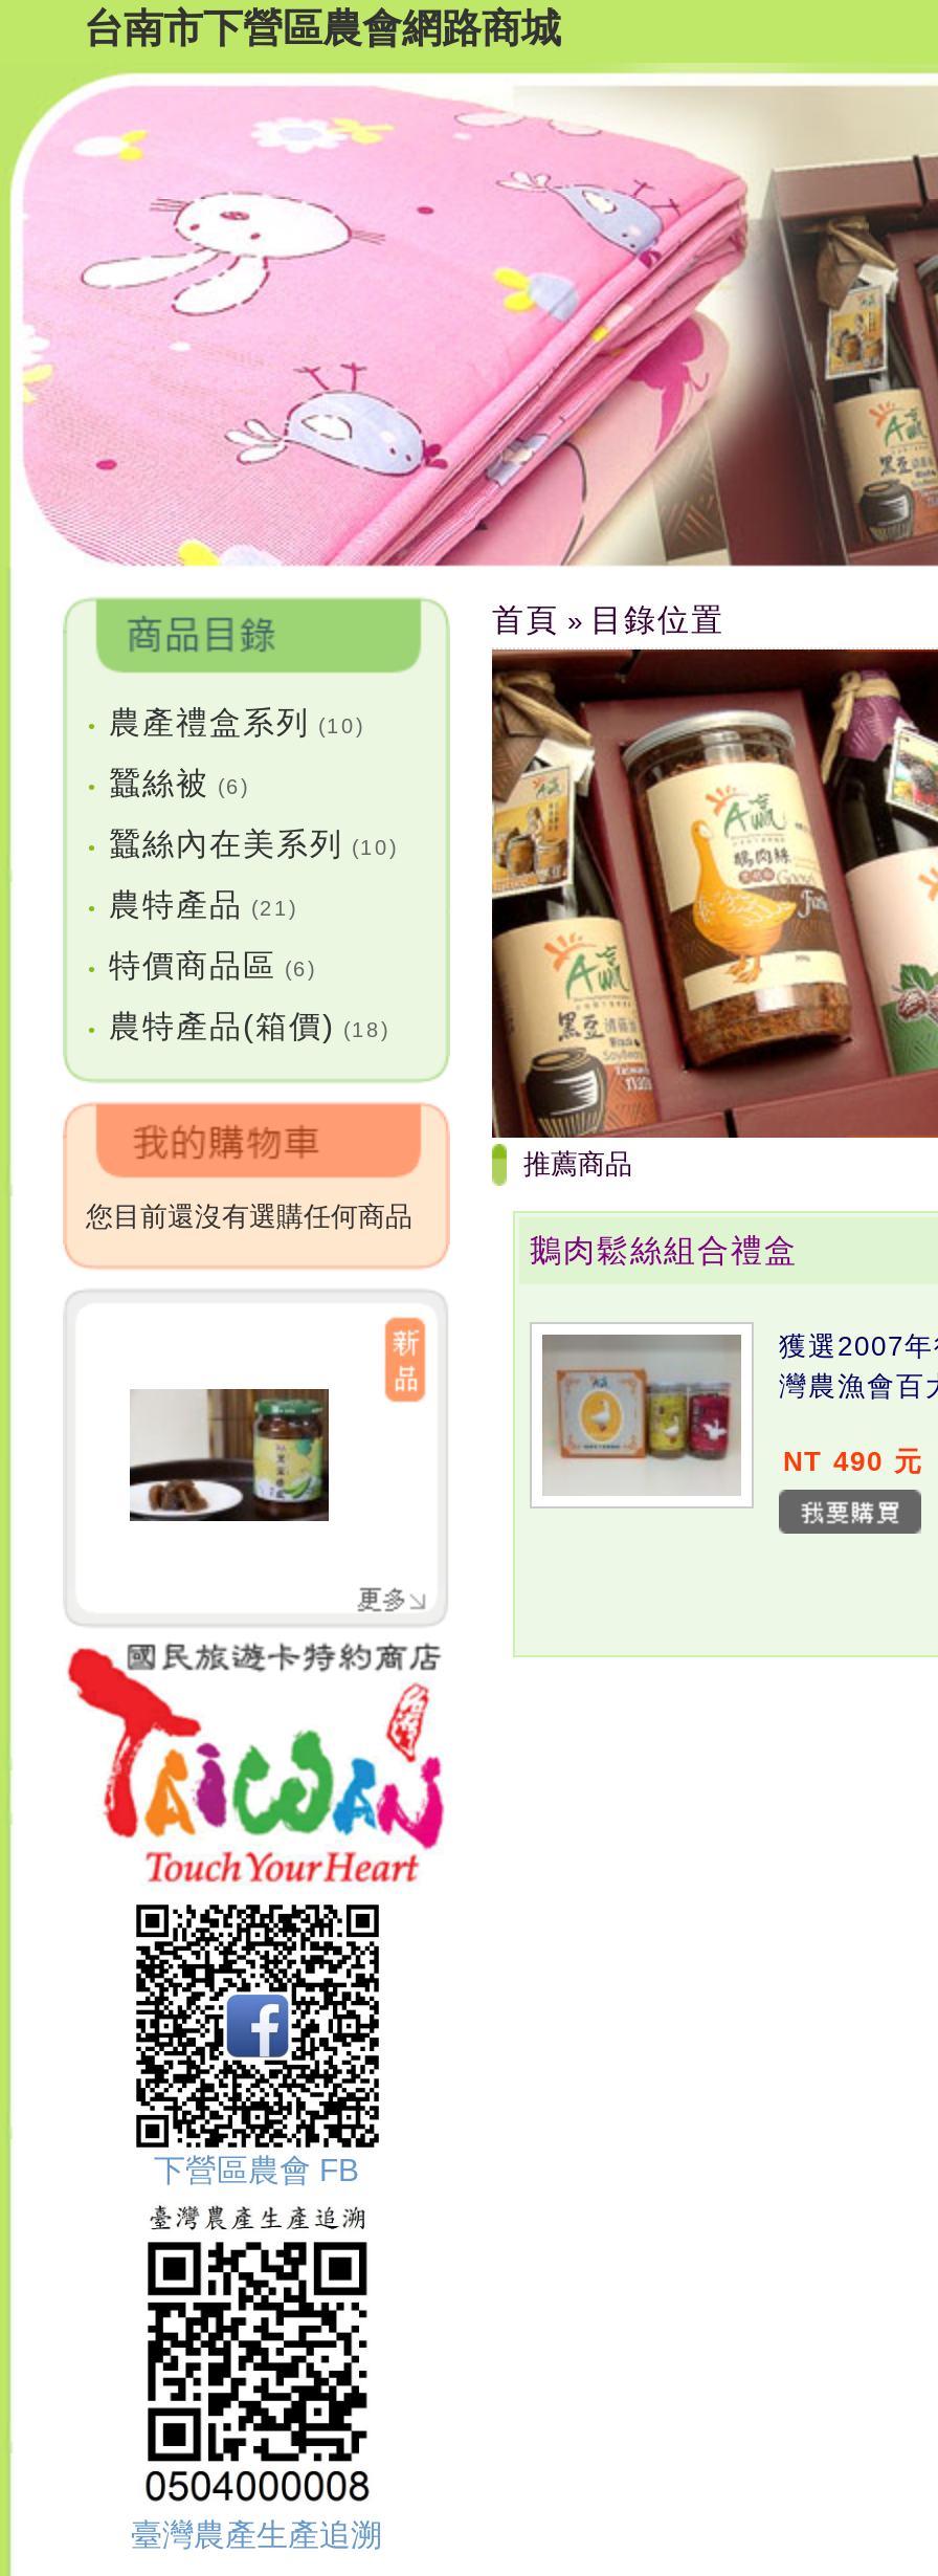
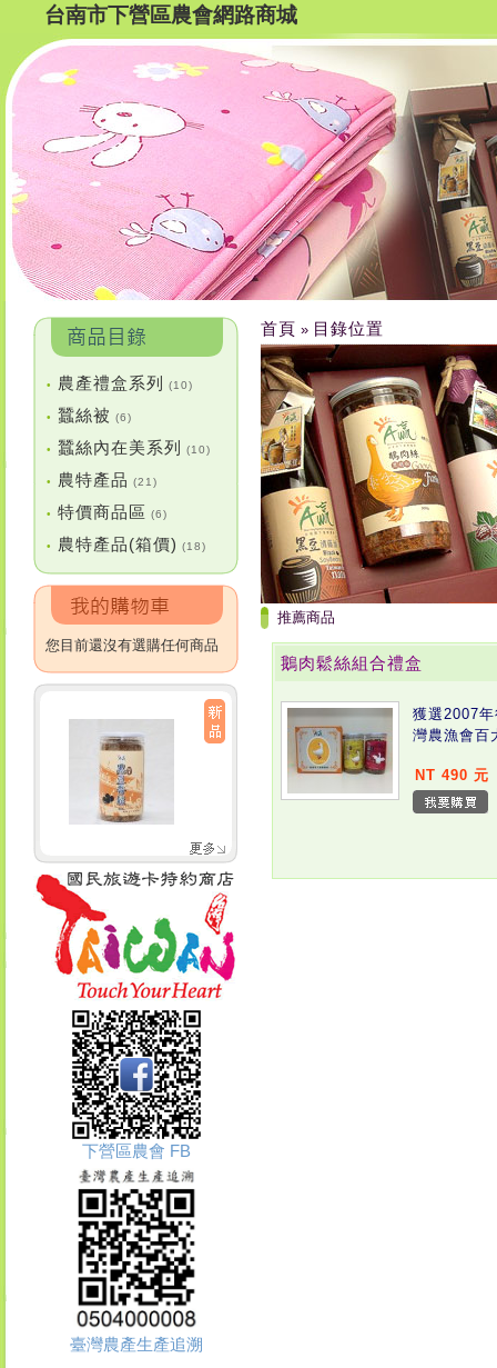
- [image]
+ [image]
